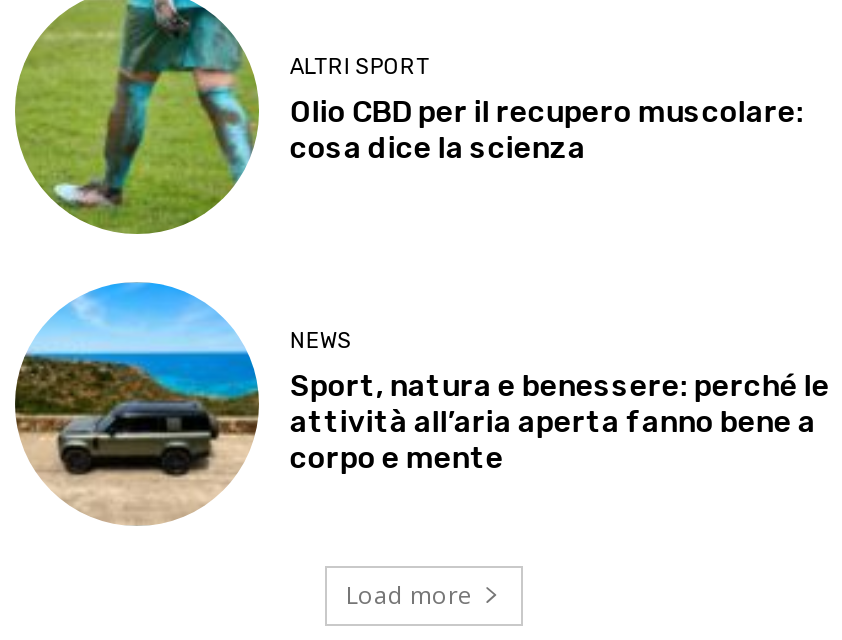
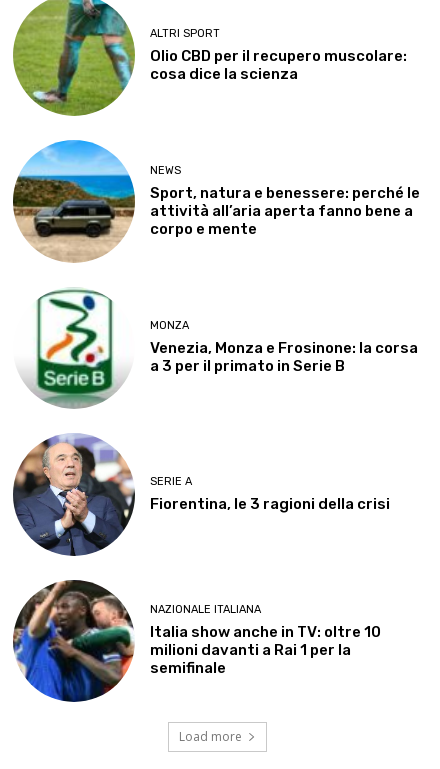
+ [image]
+ SERIE A
+ Fiorentina, le 3 ragioni della crisi

+ [image]
+ NAZIONALE ITALIANA
+ Italia show anche in TV: oltre 10
+ milioni davanti a Rai 1 per la
+ semifinale

+ [image]
+ MONZA
+ Venezia, Monza e Frosinone: la corsa
+ a 3 per il primato in Serie B
